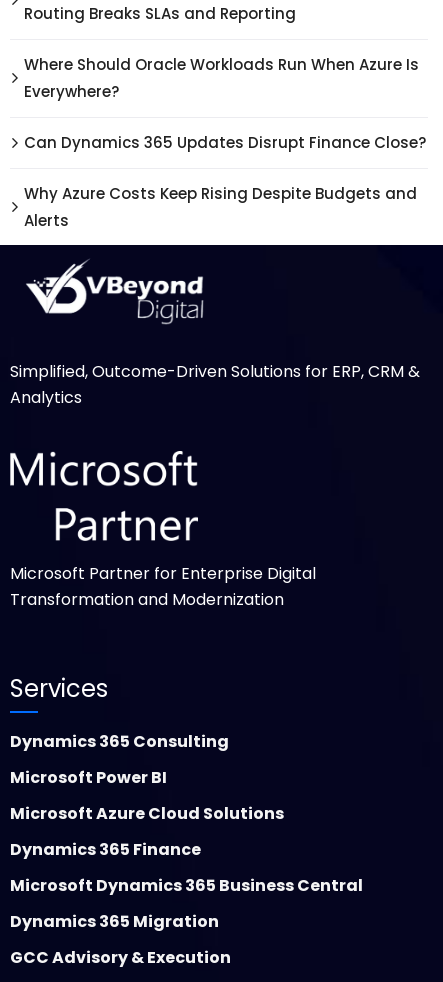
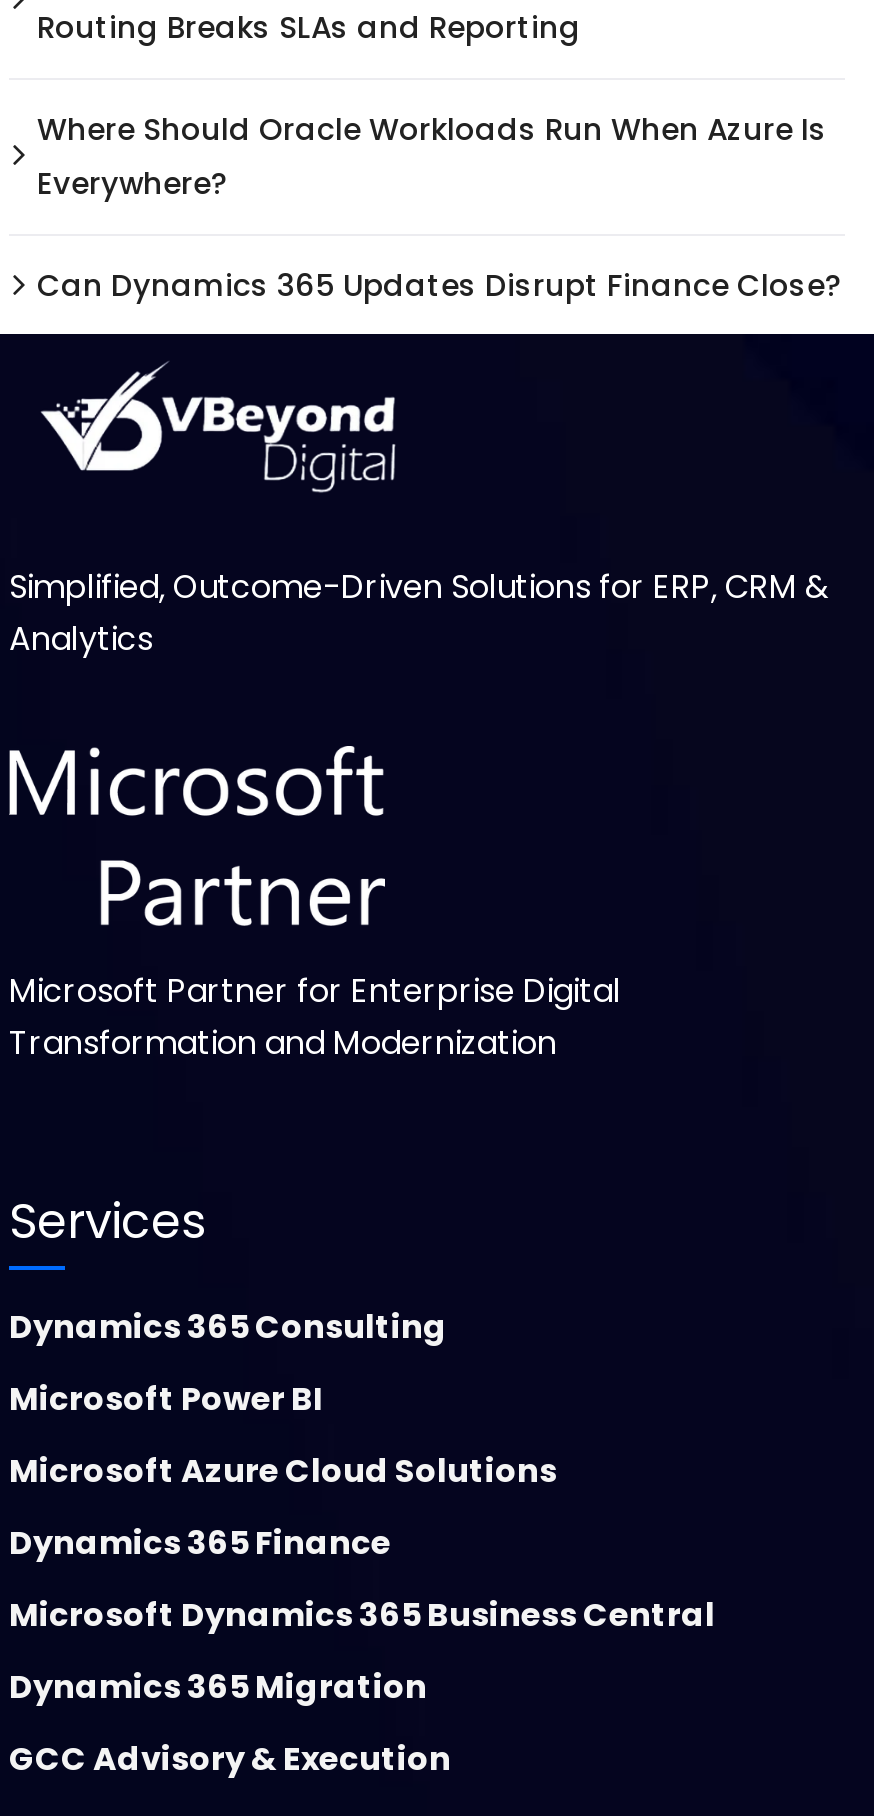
- Why Azure Costs Keep Rising Despite Budgets and
- Alerts
